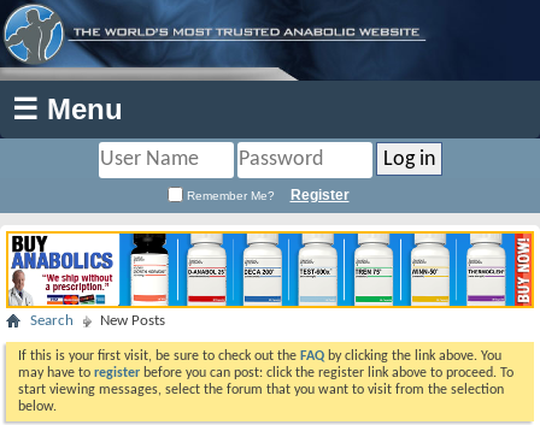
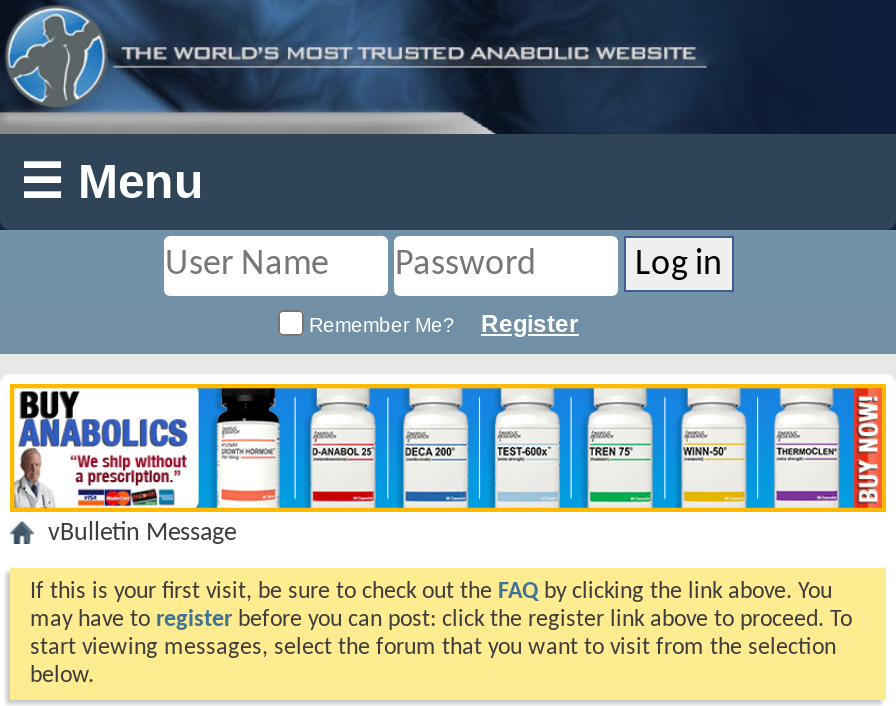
- Search
- New Posts
+ vBulletin Message
